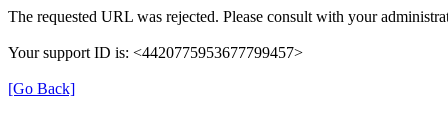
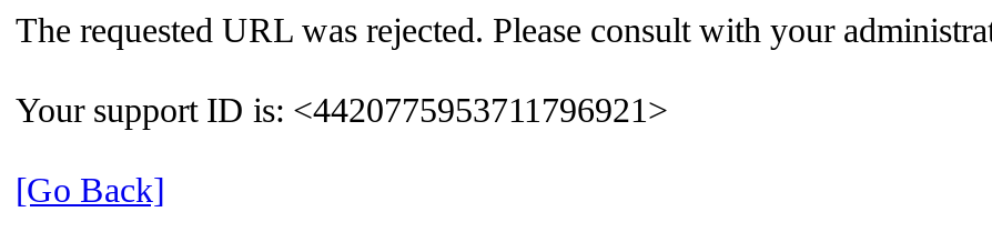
- Your support ID is: <4420775953677799457>
+ Your support ID is: <4420775953711796921>
